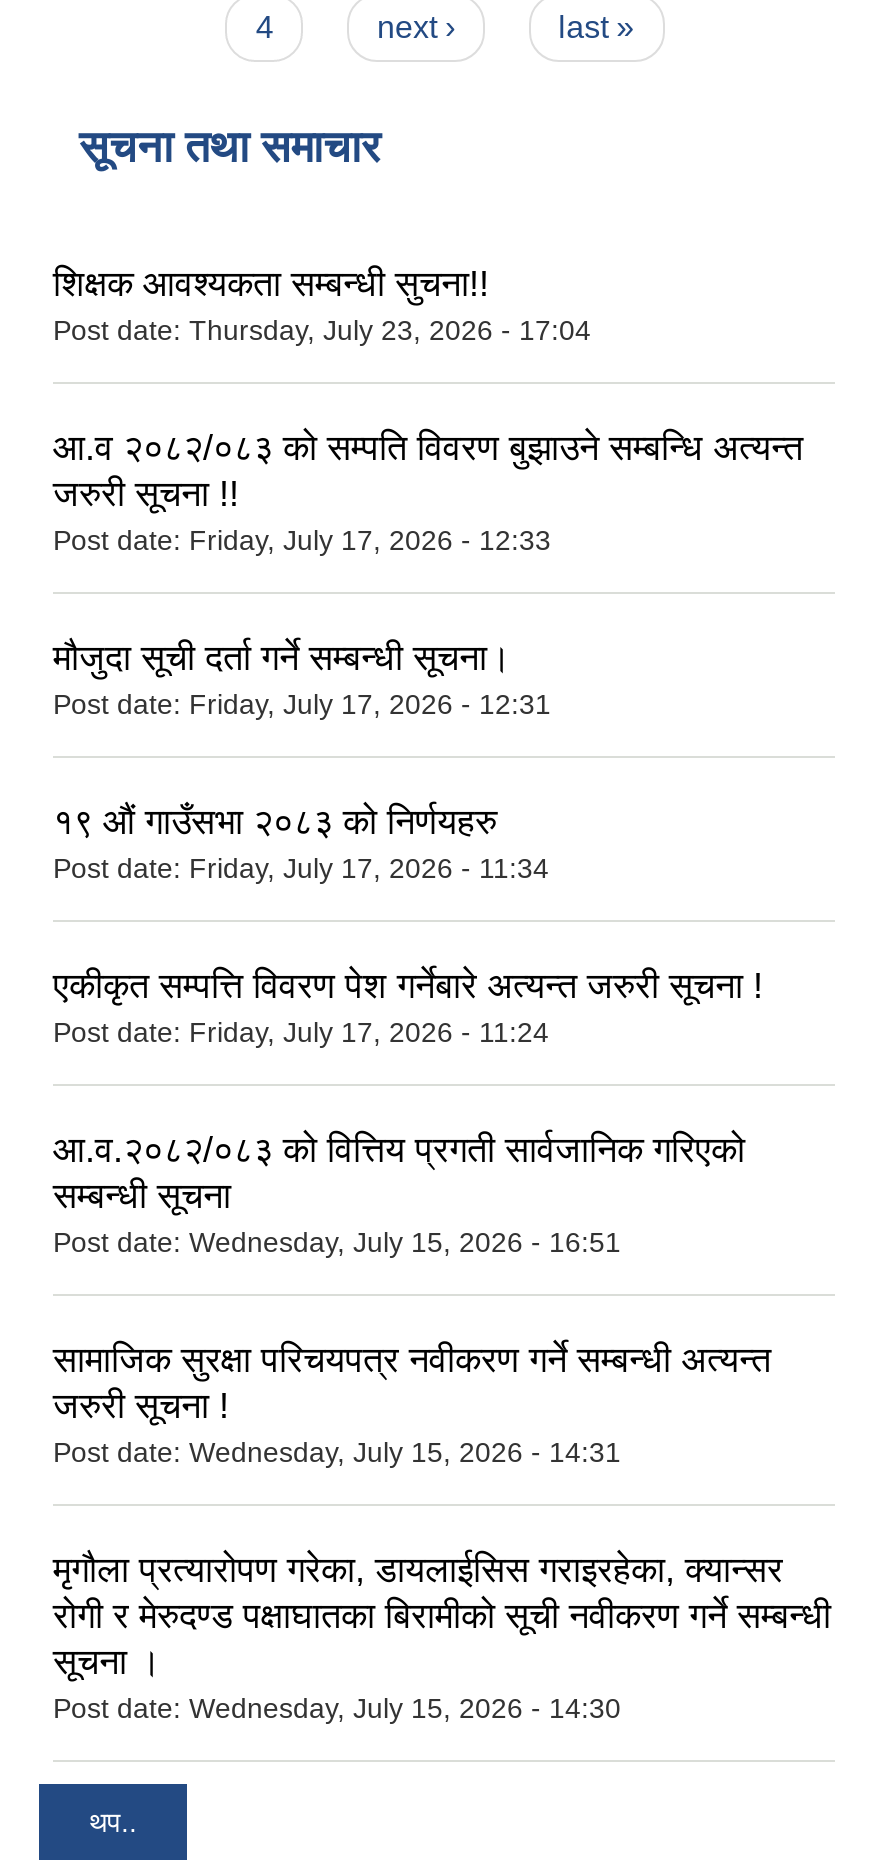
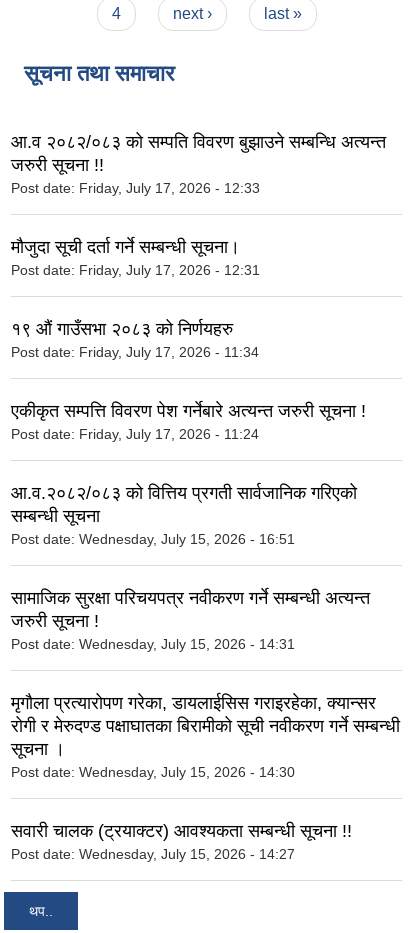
- शिक्षक आवश्यकता सम्बन्धी सुचना!!
- Post date: Thursday, July 23, 2026 - 17:04

moved up: आ.व २०८२/०८३ को सम्पति विवरण बुझाउने सम्बन्धि अत्यन्त | जरुरी सूचना !! | Post date: Friday, July 17, 2026 - 12:33 | ... | सूचना । | Post date: Wednesday, July 15, 2026 - 14:30

+ सवारी चालक (ट्रयाक्टर) आवश्यकता सम्बन्धी सूचना !!
+ Post date: Wednesday, July 15, 2026 - 14:27
